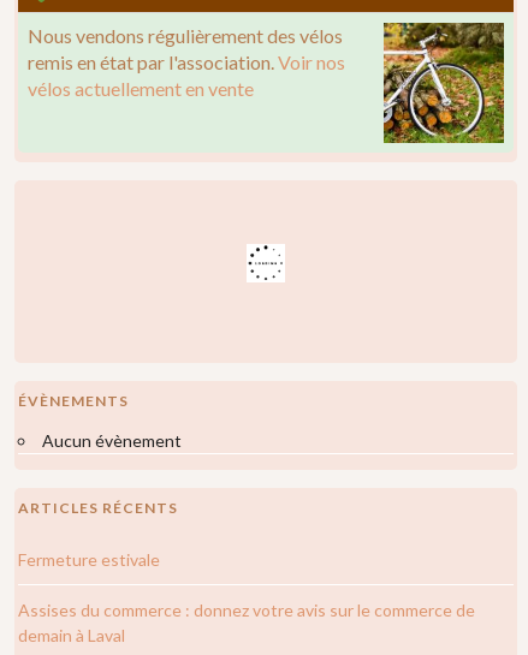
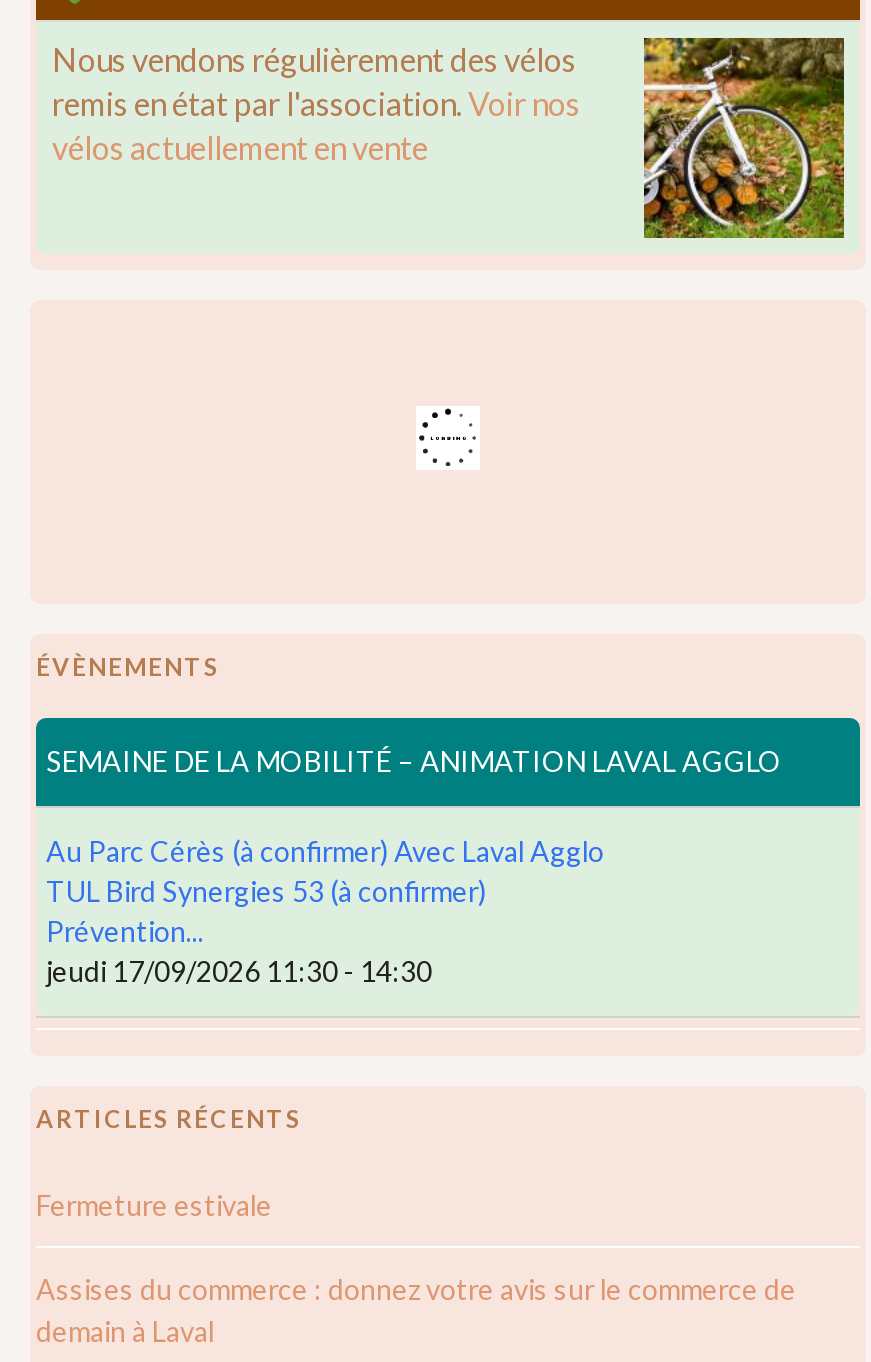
- Aucun évènement
+ SEMAINE DE LA MOBILITÉ – ANIMATION LAVAL AGGLO
+ Au Parc Cérès (à confirmer) Avec Laval Agglo
+ TUL Bird Synergies 53 (à confirmer)
+ Prévention...
+ jeudi 17/09/2026 11:30 - 14:30
